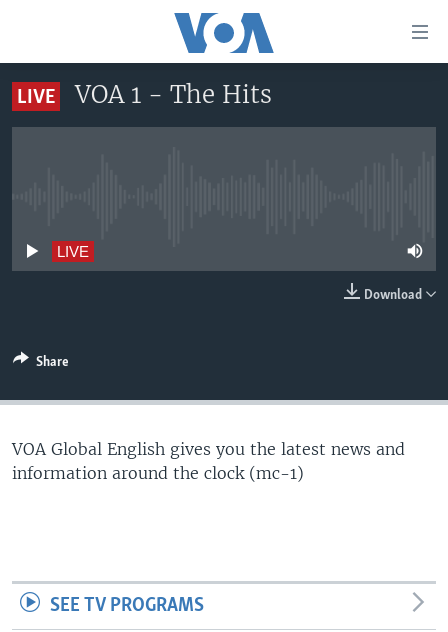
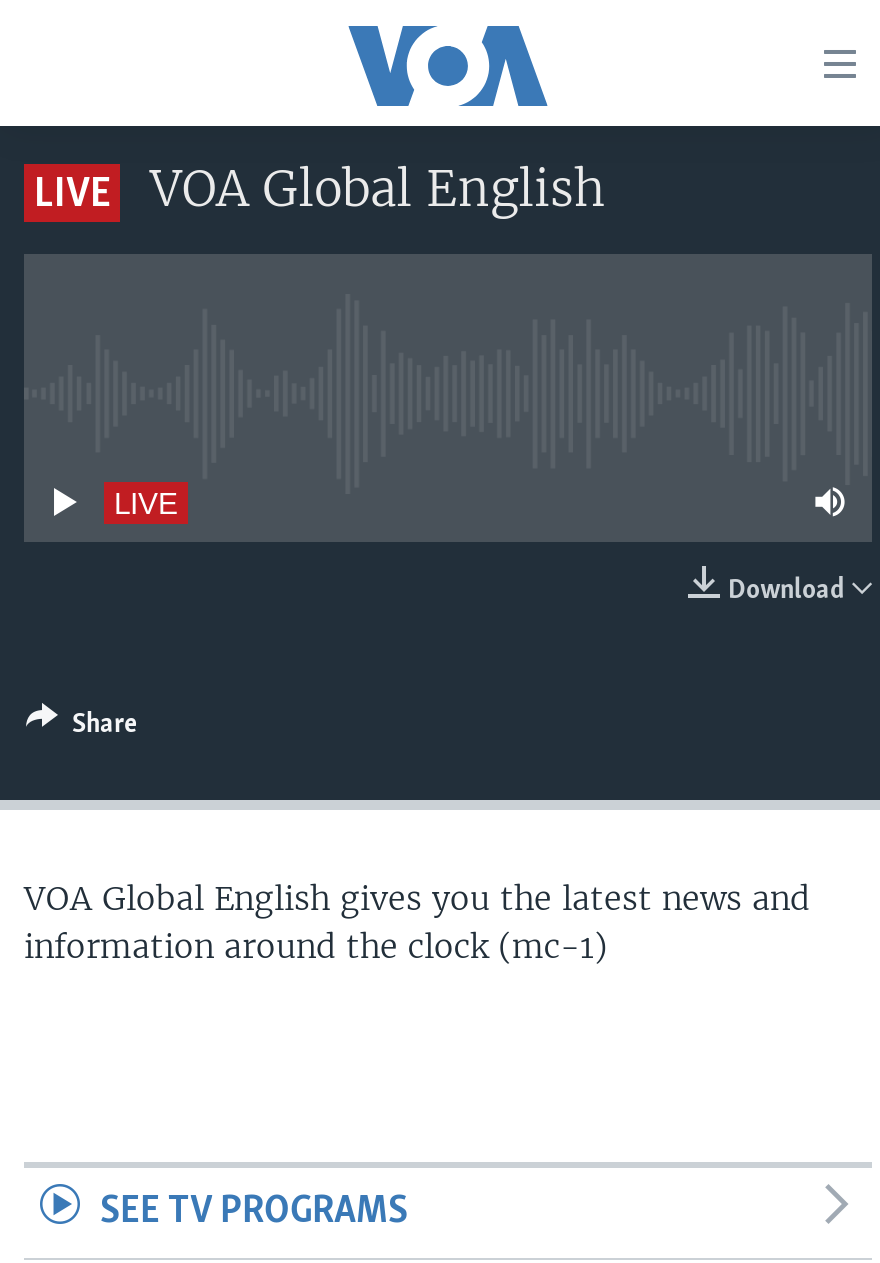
- VOA 1 - The Hits
+ VOA Global English
